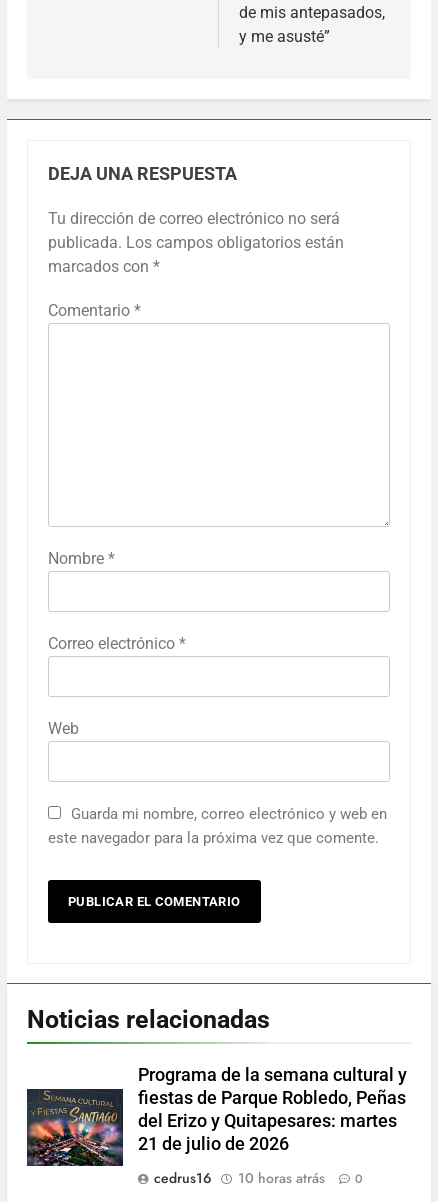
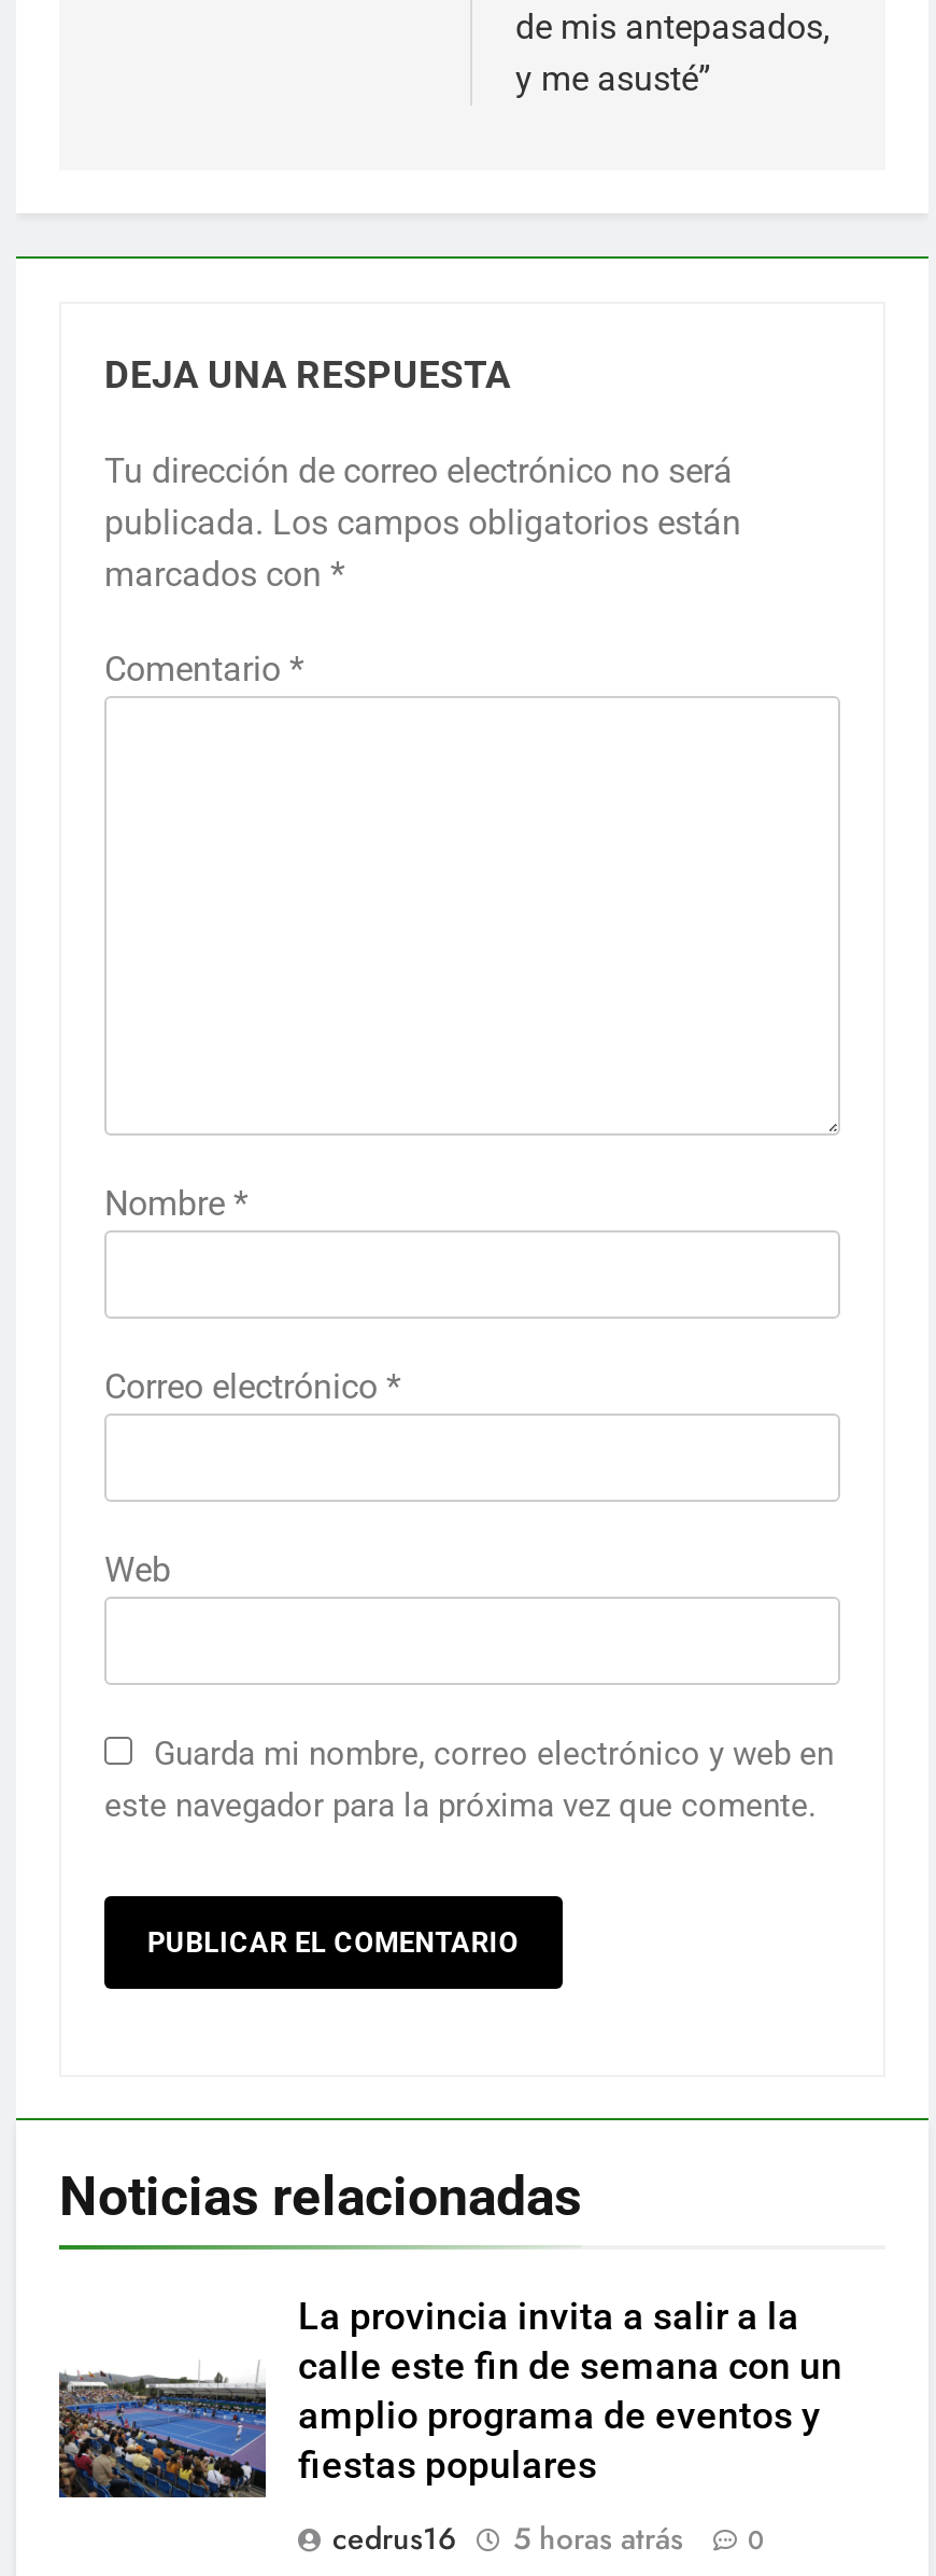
- [image]
- Programa de la semana cultural y
- fiestas de Parque Robledo, Peñas
- del Erizo y Quitapesares: martes
- 21 de julio de 2026
+ [image]
+ La provincia invita a salir a la
+ calle este fin de semana con un
+ amplio programa de eventos y
+ fiestas populares

- cedrus16 10 horas atrás 0
+ cedrus16 5 horas atrás 0
